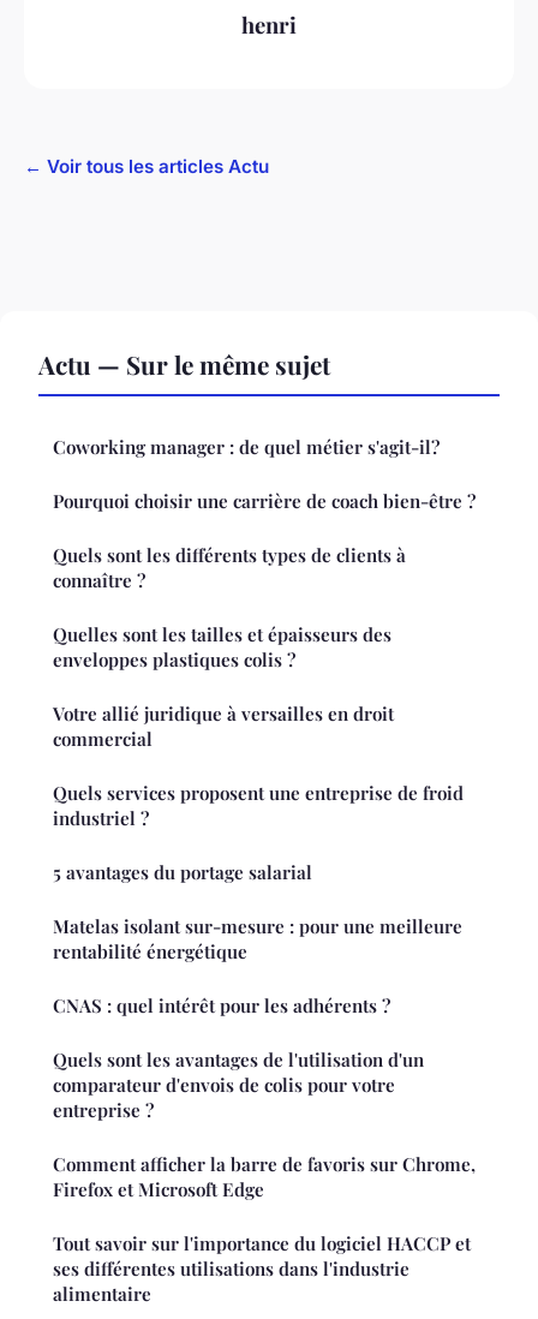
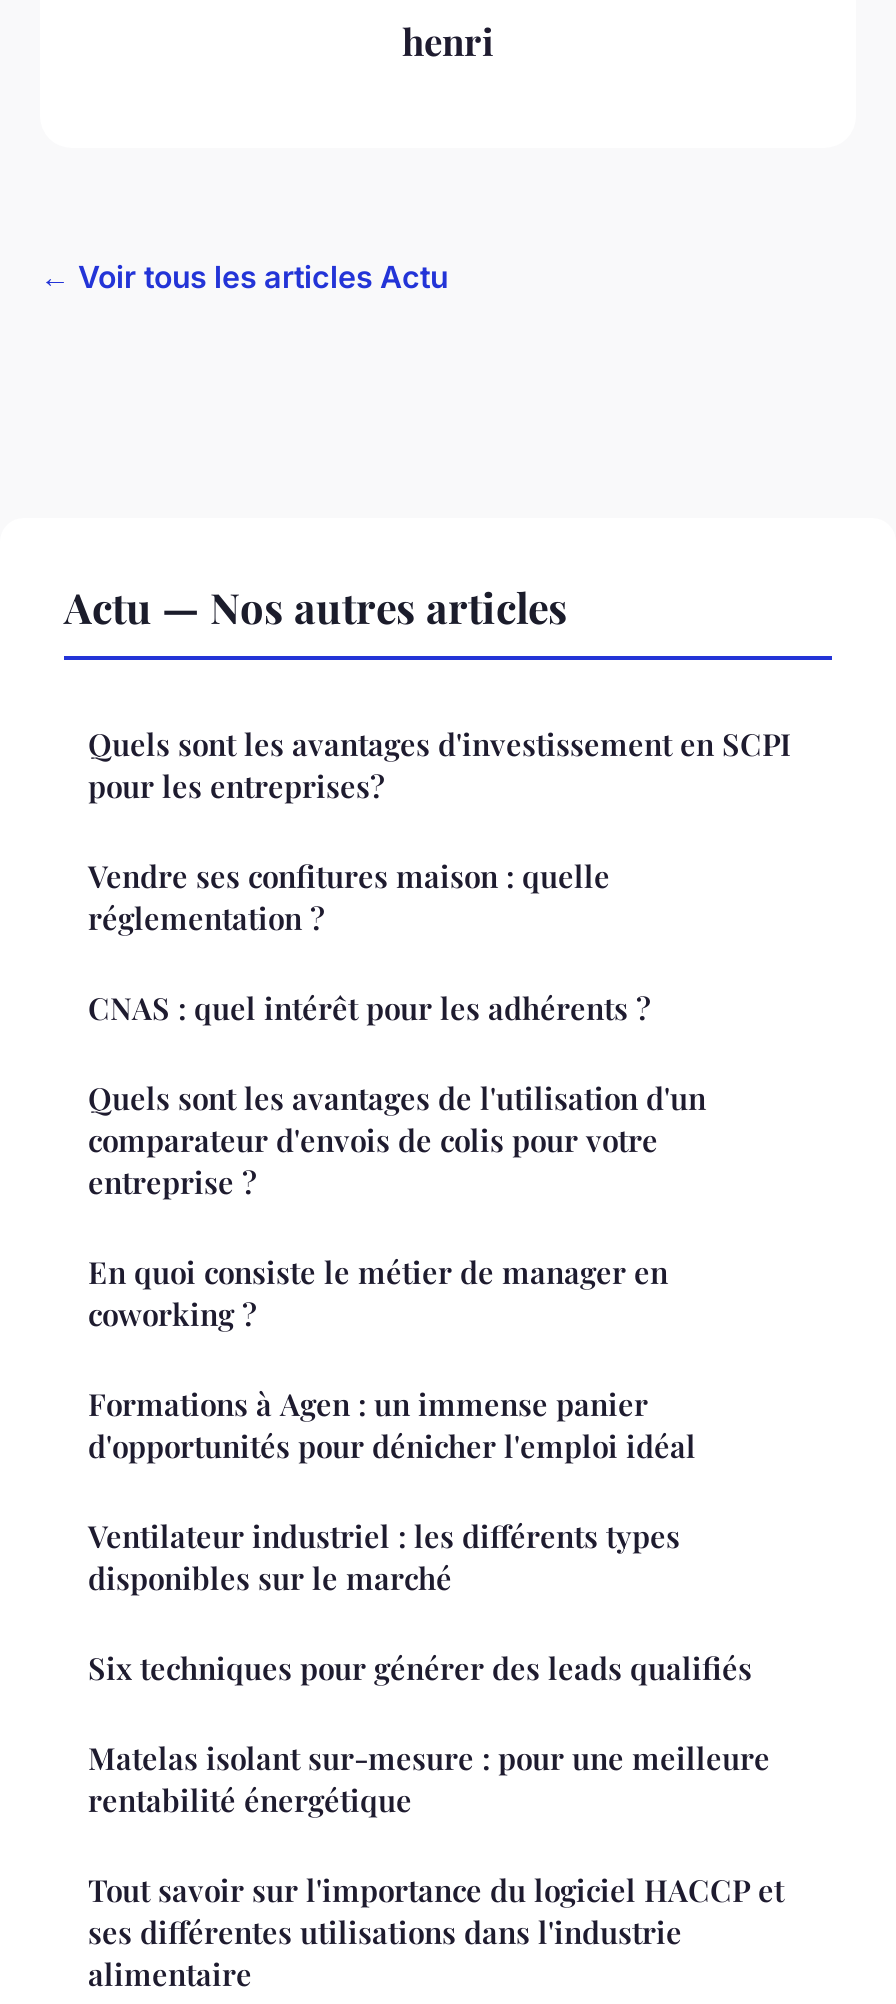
- Actu — Sur le même sujet
- Coworking manager : de quel métier s'agit-il?
- Pourquoi choisir une carrière de coach bien-être ?
- Quels sont les différents types de clients à
- connaître ?
- Quelles sont les tailles et épaisseurs des
- enveloppes plastiques colis ?
- Votre allié juridique à versailles en droit
- commercial
- Quels services proposent une entreprise de froid
- industriel ?
- 5 avantages du portage salarial
+ Actu — Nos autres articles
+ Quels sont les avantages d'investissement en SCPI
+ pour les entreprises?
+ Vendre ses confitures maison : quelle
+ réglementation ?

moved down: Matelas isolant sur-mesure : pour une meilleure | rentabilité énergétique

moved up: CNAS : quel intérêt pour les adhérents ? | Quels sont les avantages de l'utilisation d'un | comparateur d'envois de colis pour votre | entreprise ?

- Comment afficher la barre de favoris sur Chrome,
- Firefox et Microsoft Edge
+ En quoi consiste le métier de manager en
+ coworking ?
+ Formations à Agen : un immense panier
+ d'opportunités pour dénicher l'emploi idéal
+ Ventilateur industriel : les différents types
+ disponibles sur le marché
+ Six techniques pour générer des leads qualifiés
